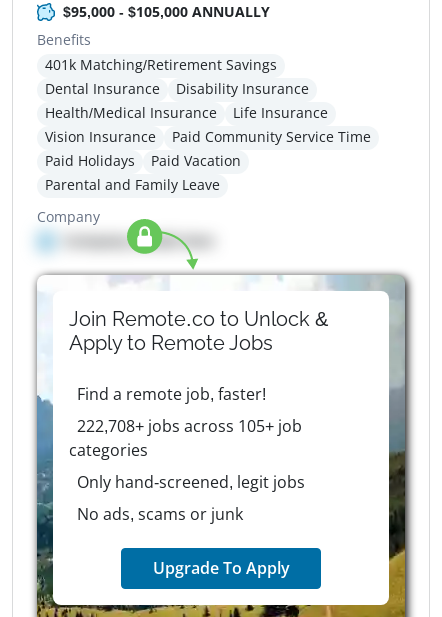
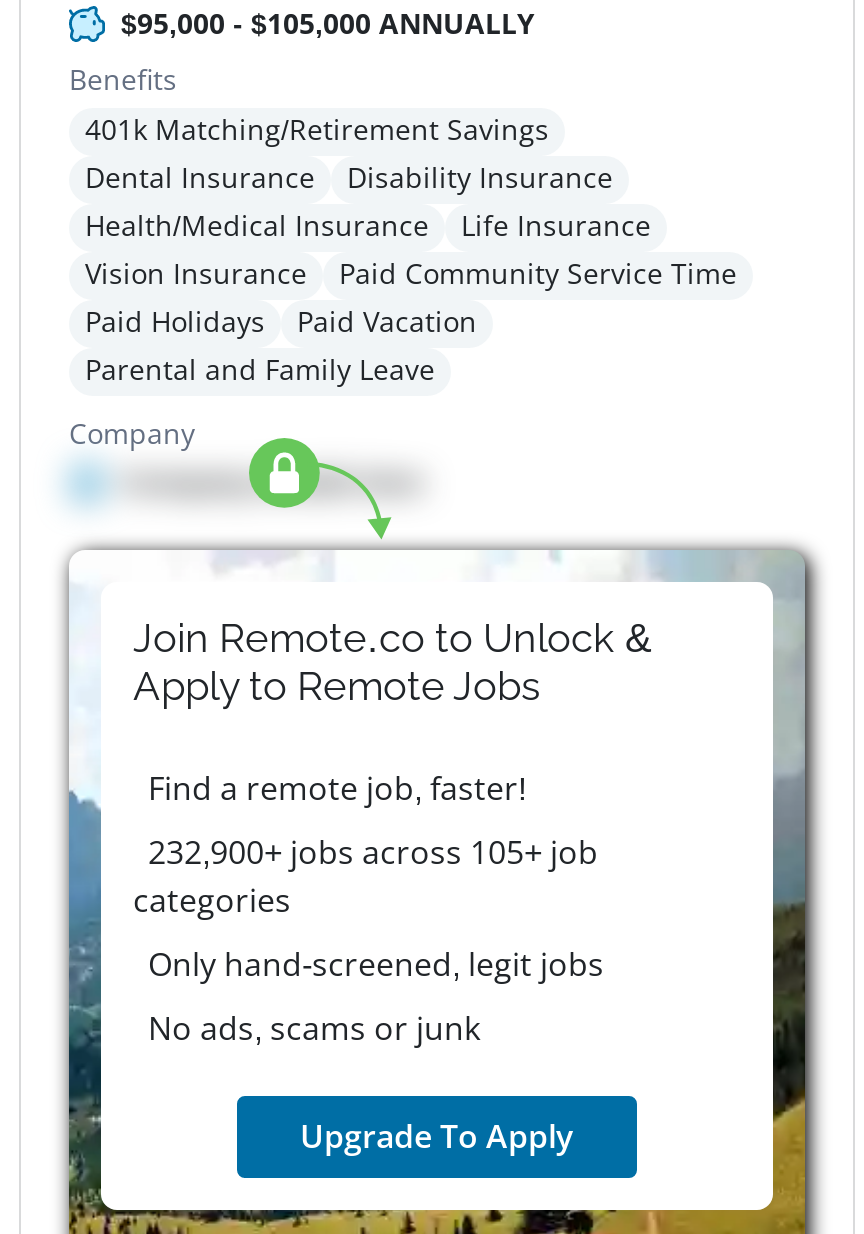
- 222,708+ jobs across 105+ job
+ 232,900+ jobs across 105+ job
